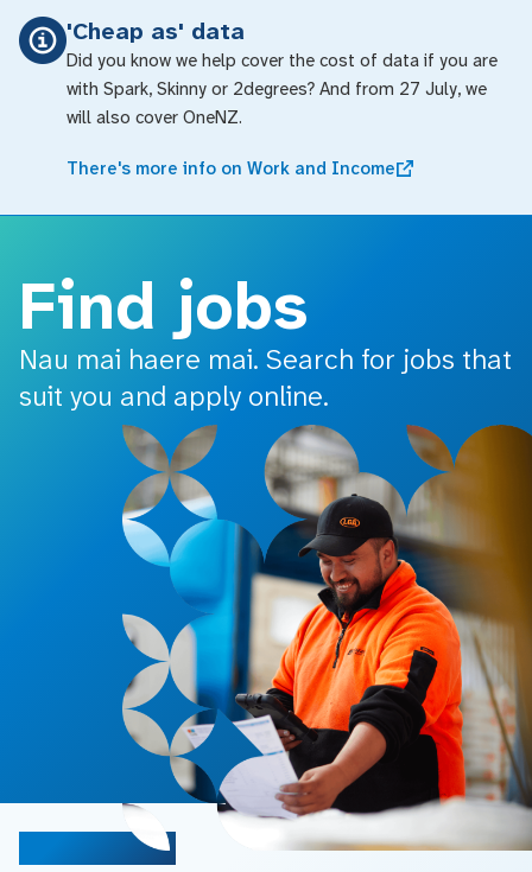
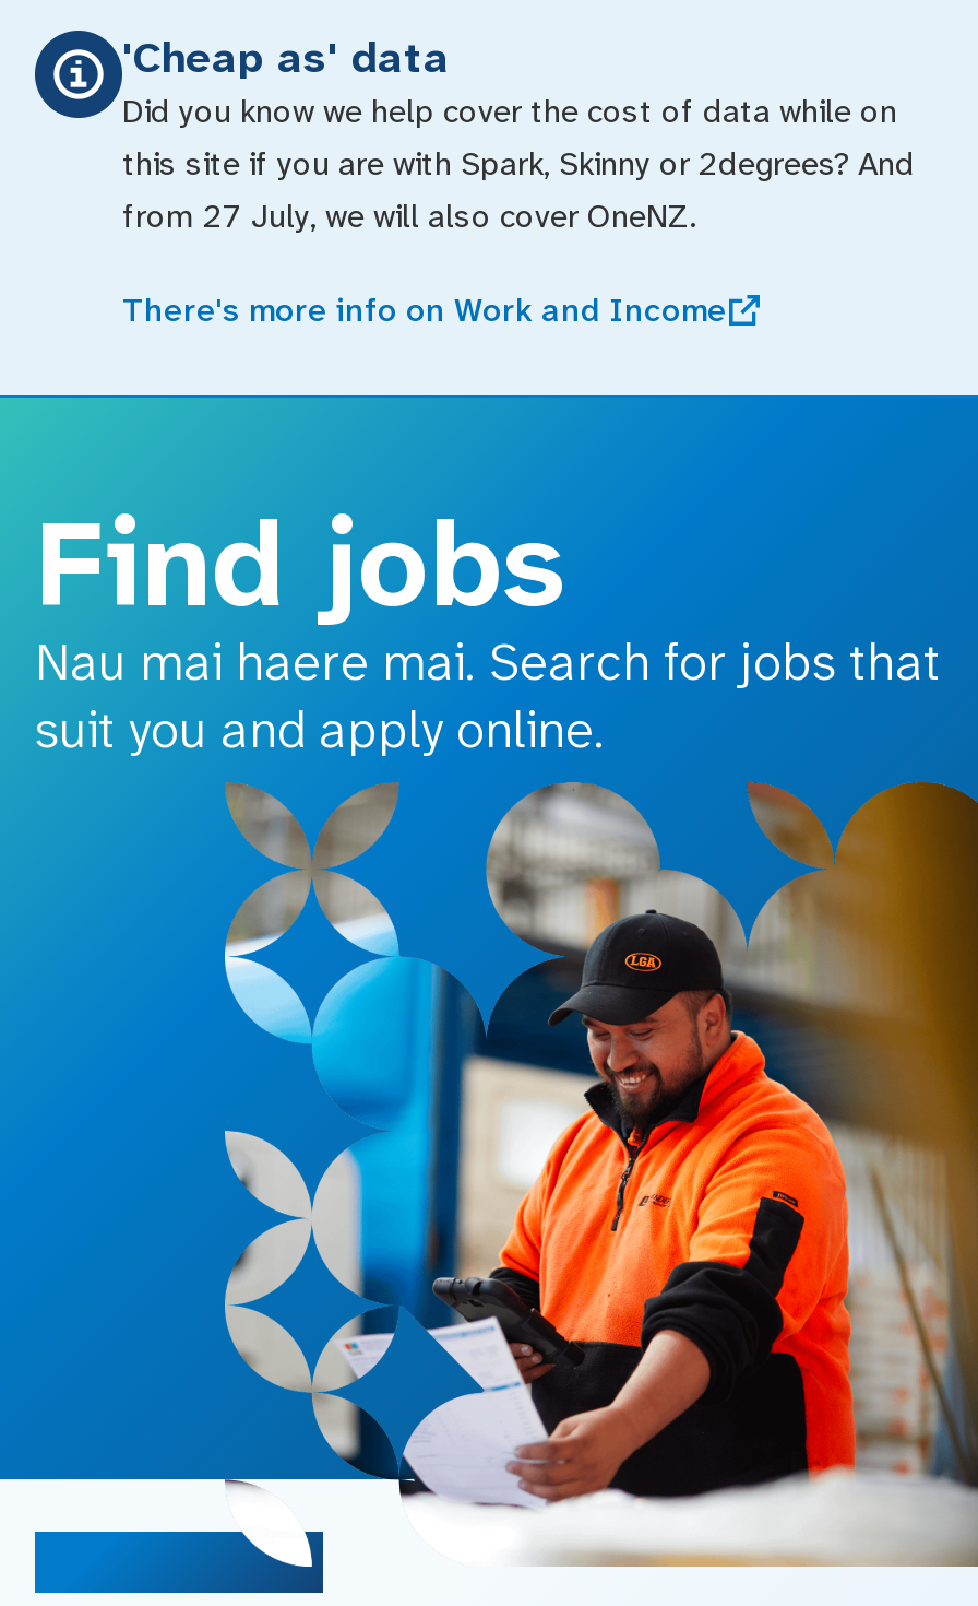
- Did you know we help cover the cost of data if you are
- with Spark, Skinny or 2degrees? And from 27 July, we
- will also cover OneNZ.
+ Did you know we help cover the cost of data while on
+ this site if you are with Spark, Skinny or 2degrees? And
+ from 27 July, we will also cover OneNZ.
